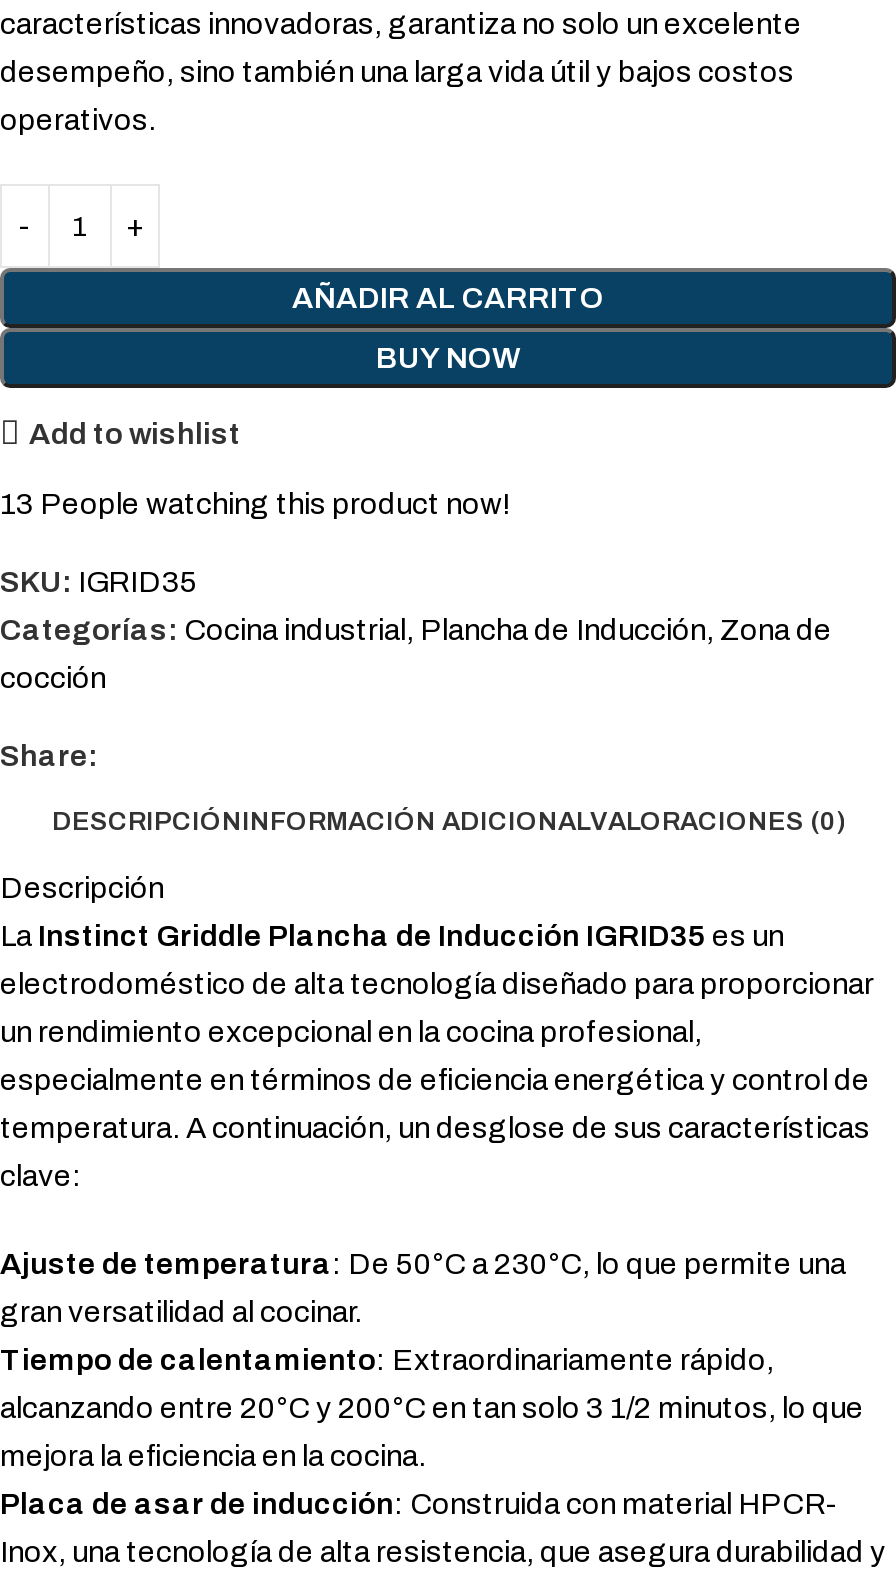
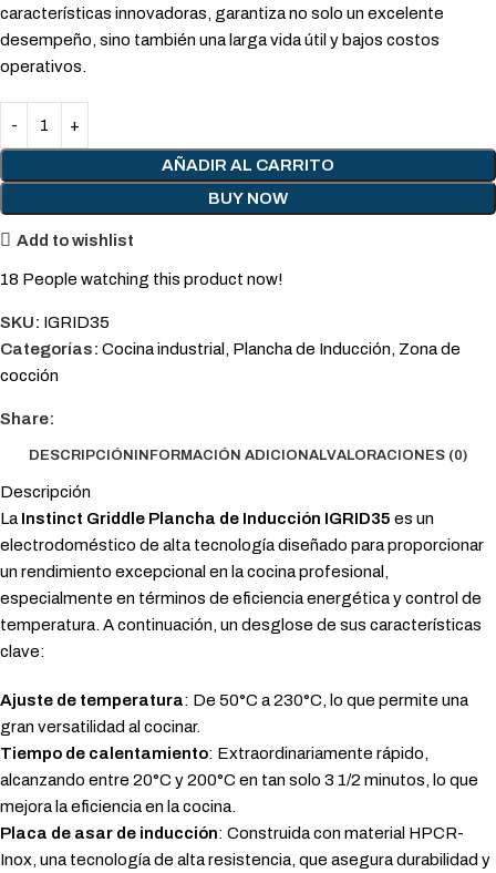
- 13 People watching this product now!
+ 18 People watching this product now!
